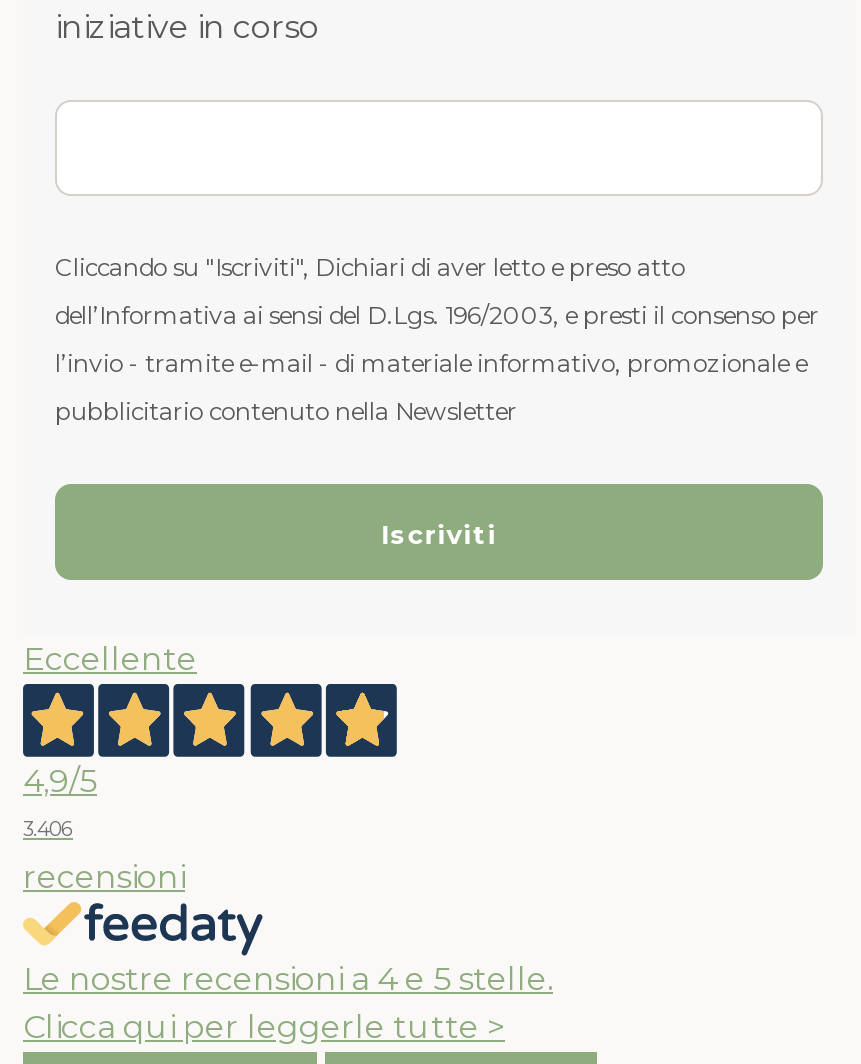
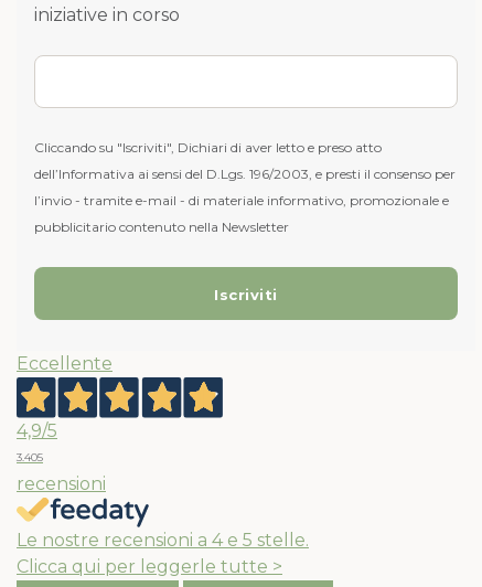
- 3.406
+ 3.405
